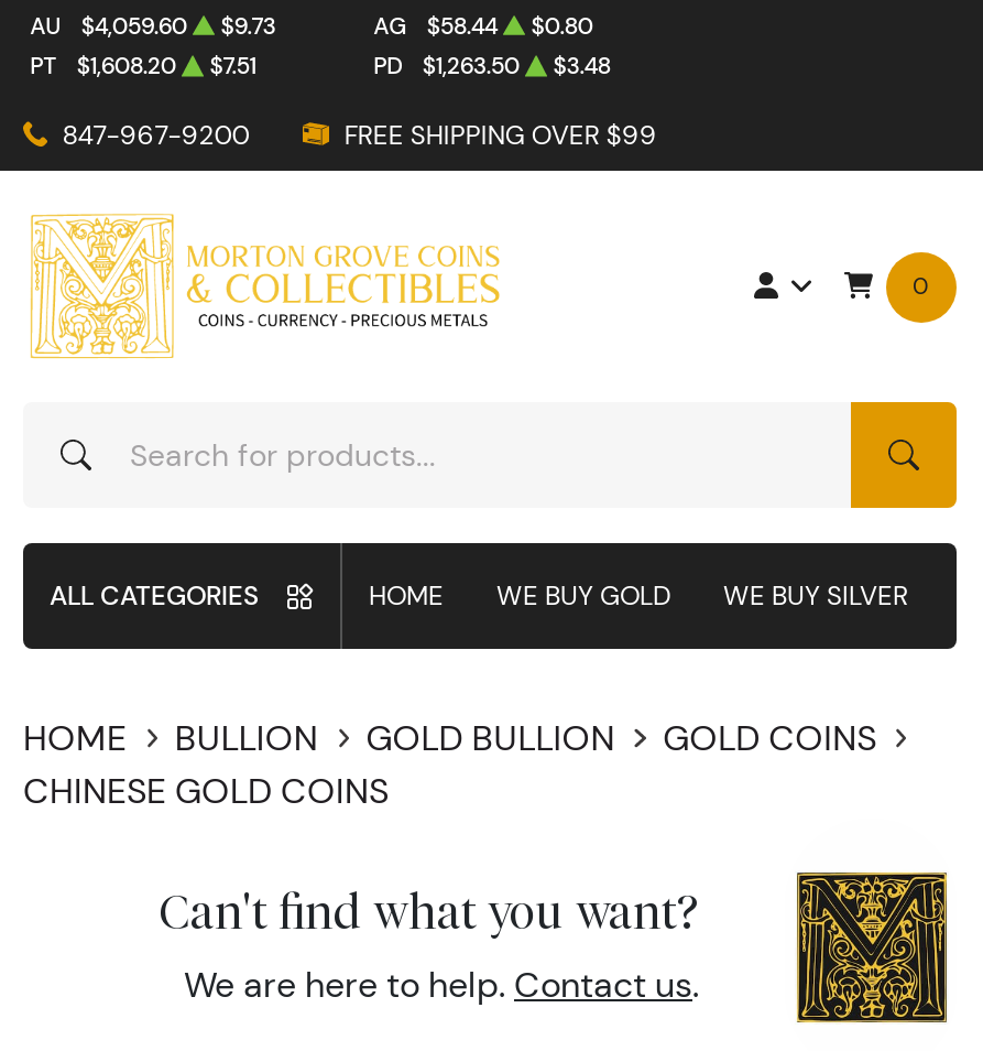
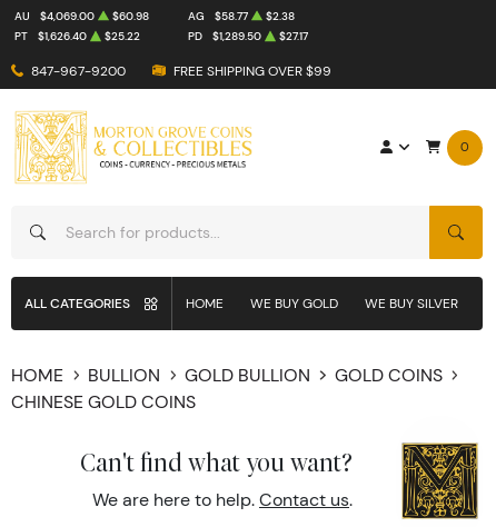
- $4,059.60
+ $4,069.00

- $9.73
+ $60.98

- $58.44
+ $58.77

- $0.80
+ $2.38

- $1,608.20
+ $1,626.40

- $7.51
+ $25.22

- $1,263.50
+ $1,289.50

- $3.48
+ $27.17
